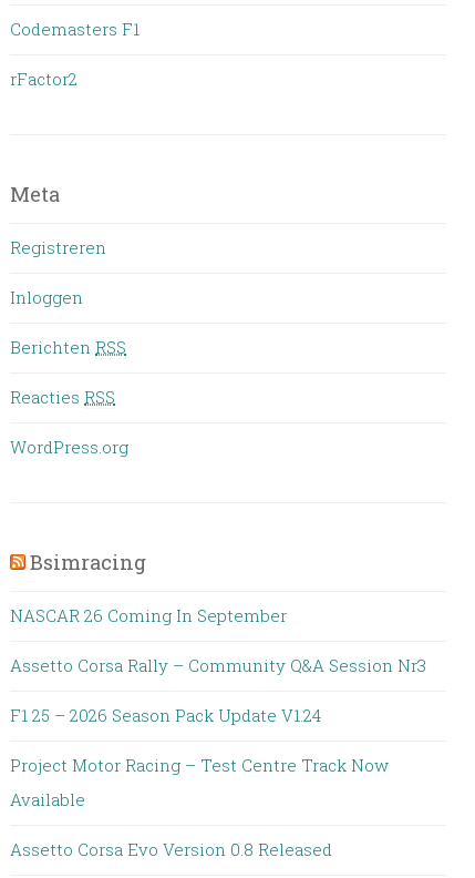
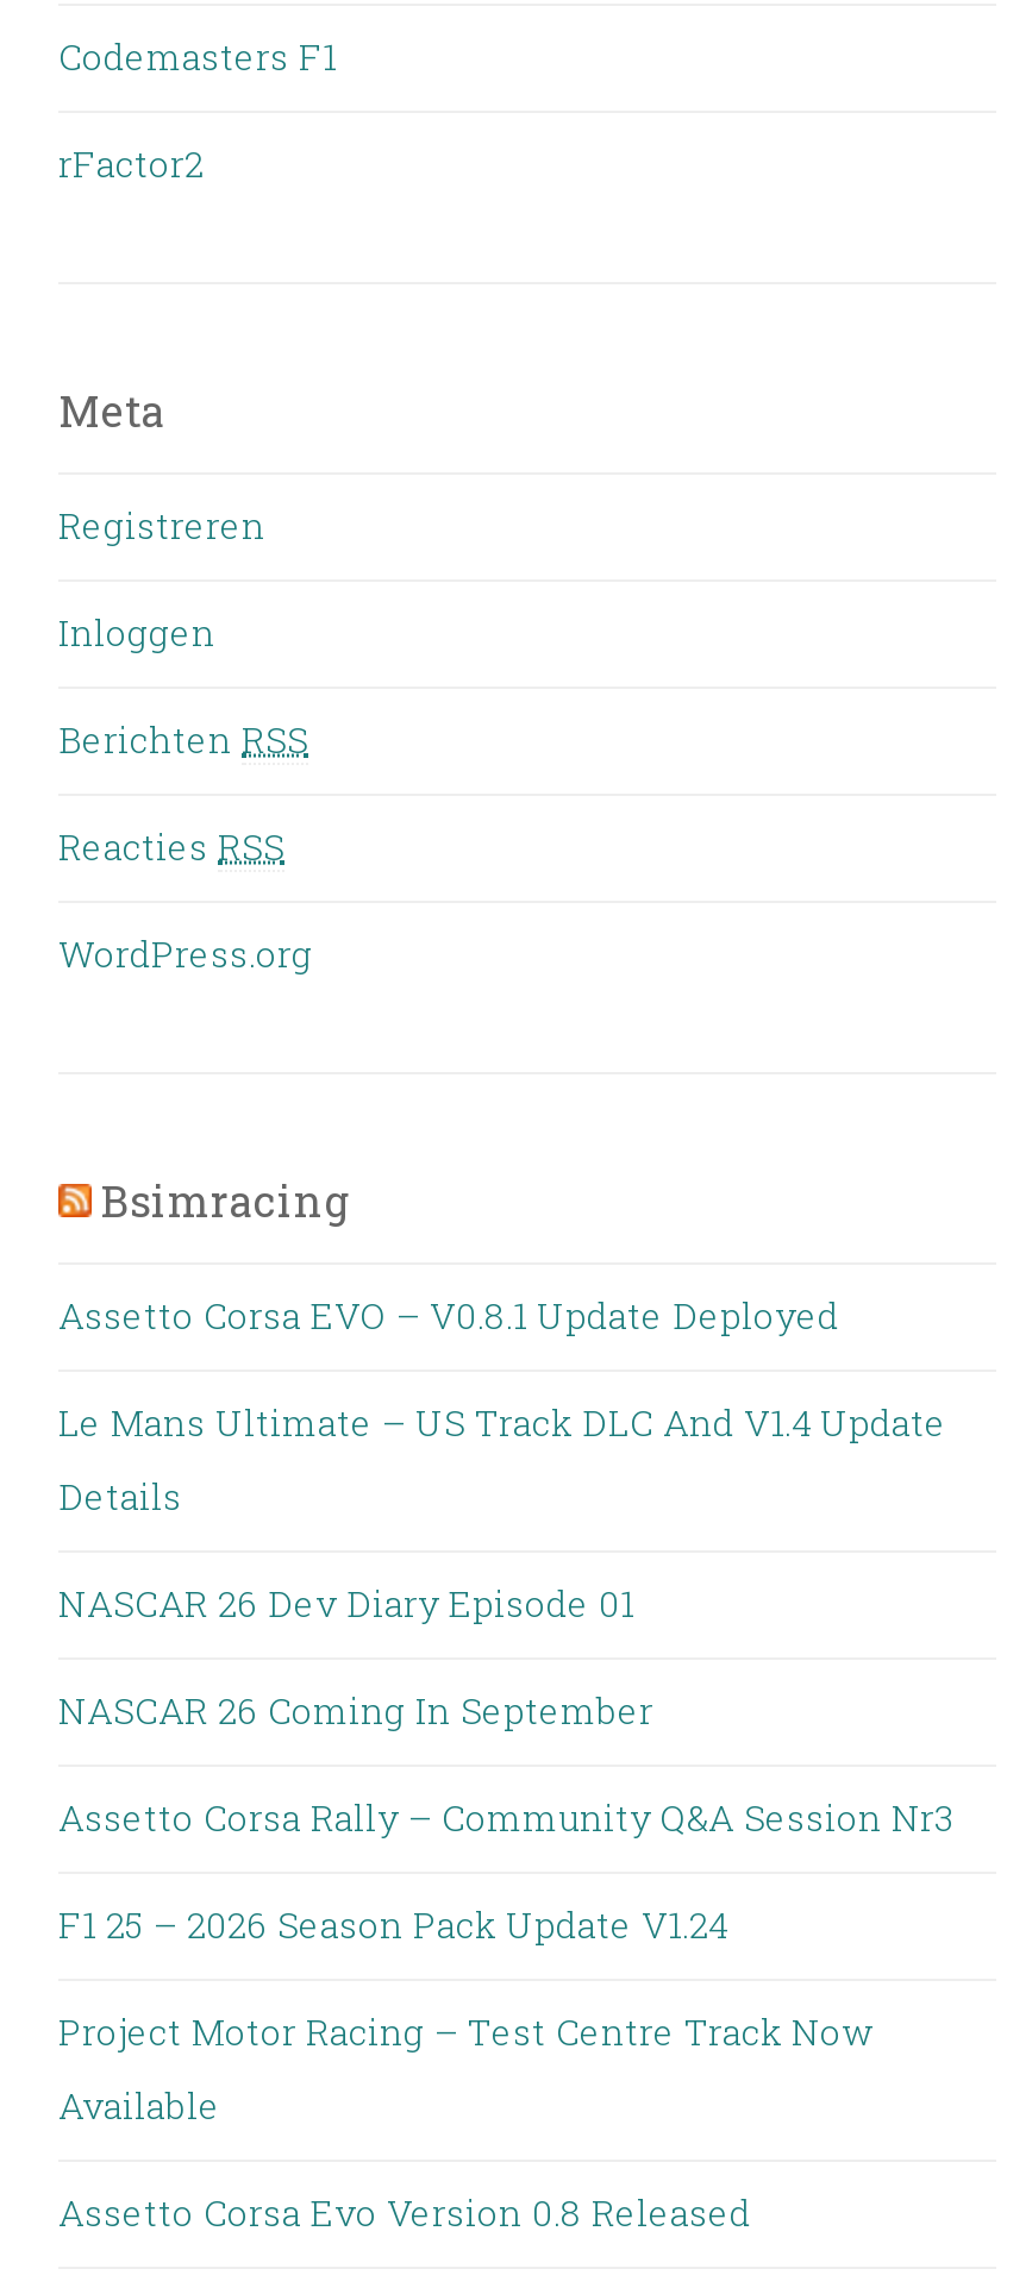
+ Assetto Corsa EVO – V0.8.1 Update Deployed
+ Le Mans Ultimate – US Track DLC And V1.4 Update
+ Details
+ NASCAR 26 Dev Diary Episode 01
